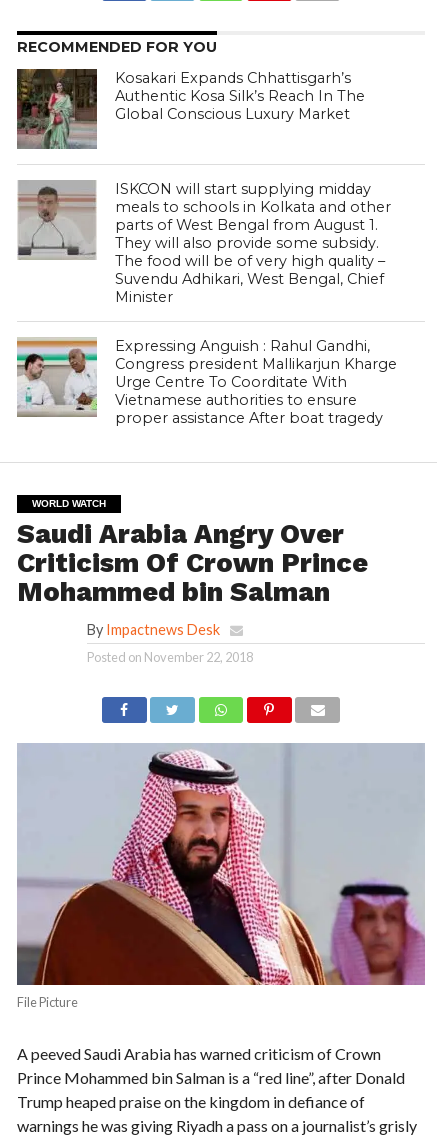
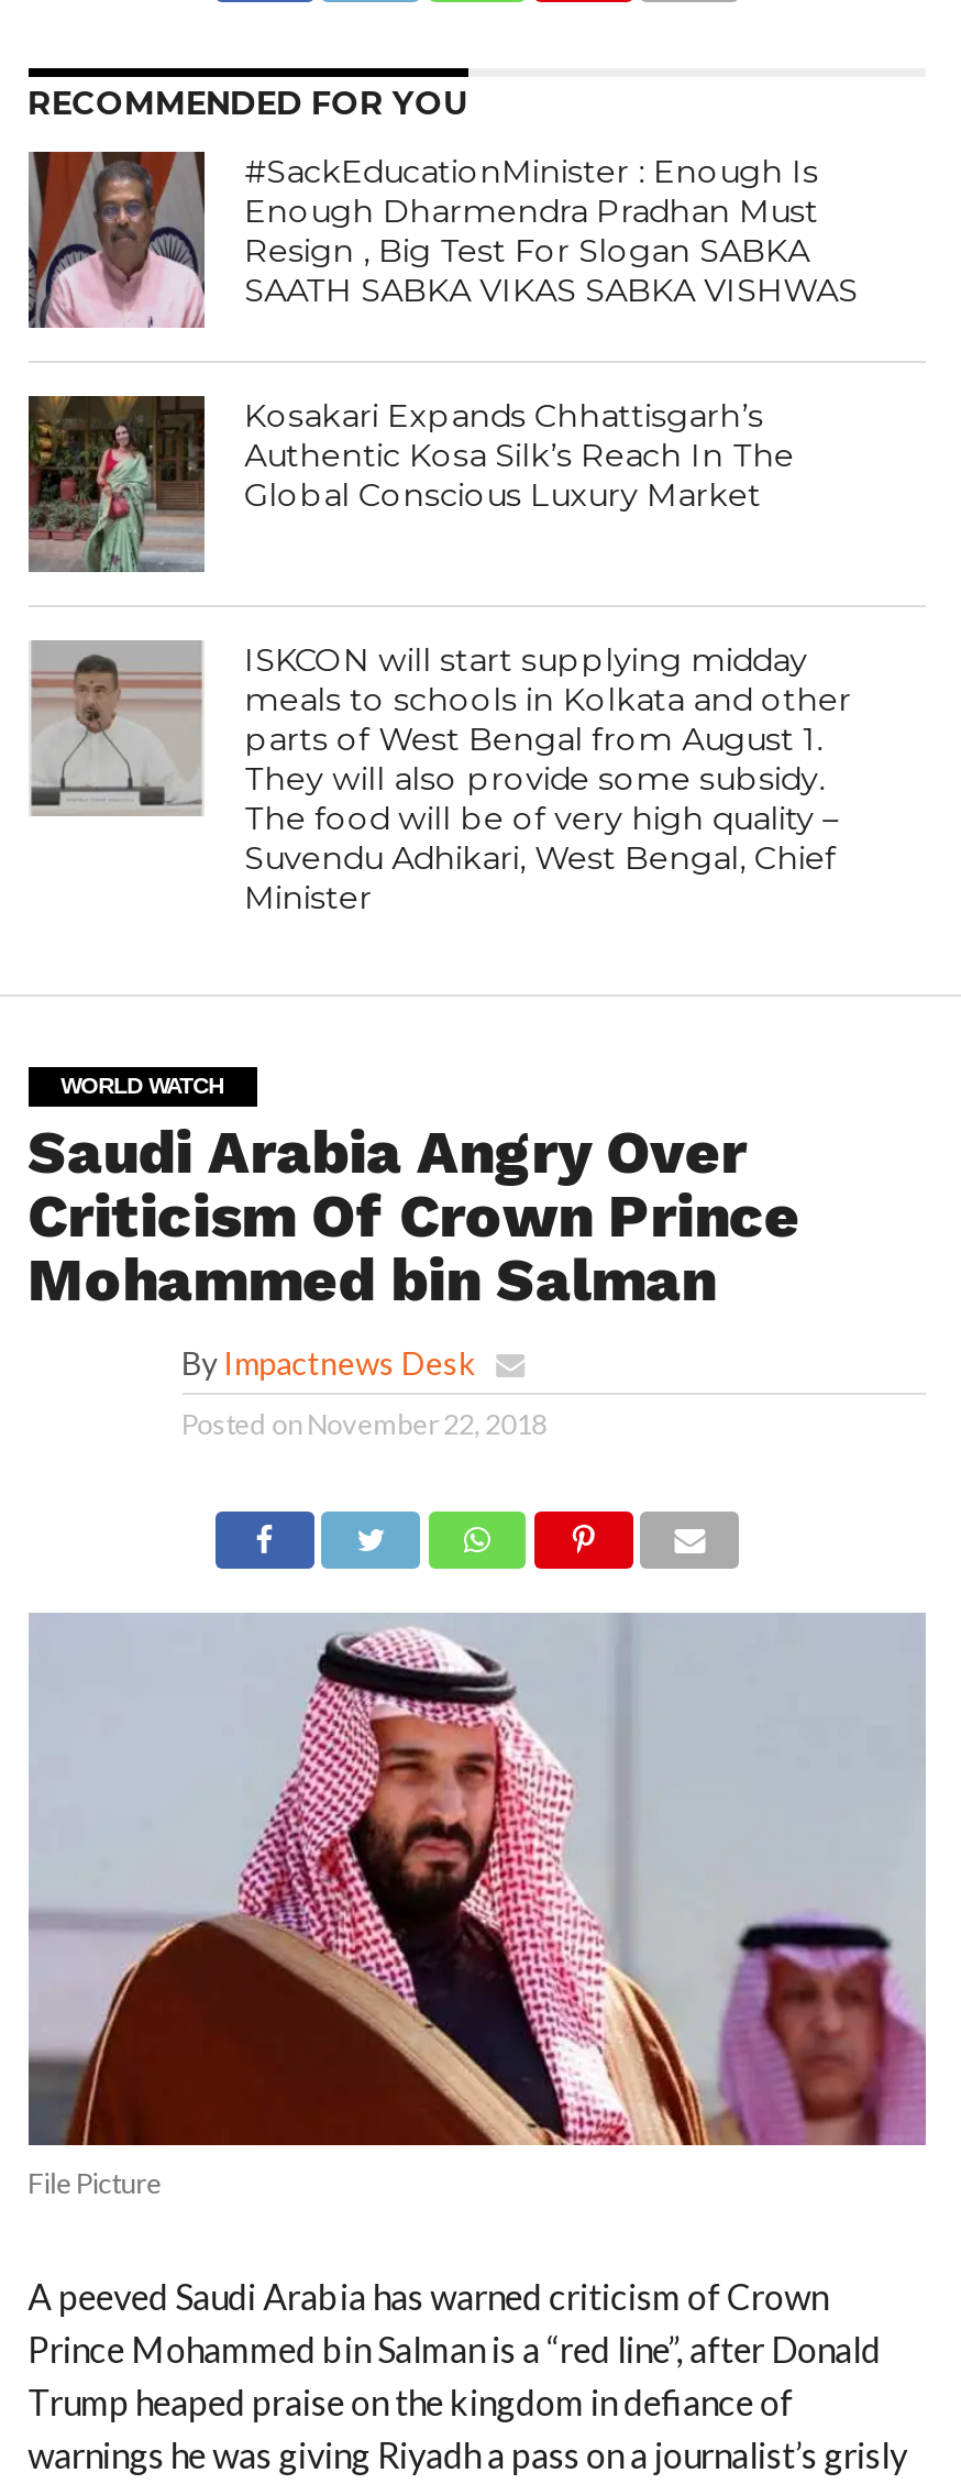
+ [image]
+ #SackEducationMinister : Enough Is
+ Enough Dharmendra Pradhan Must
+ Resign , Big Test For Slogan SABKA
+ SAATH SABKA VIKAS SABKA VISHWAS

moved down: [image] | Kosakari Expands Chhattisgarh’s | Authentic Kosa Silk’s Reach In The | ... | Suvendu Adhikari, West Bengal, Chief | Minister

- [image]
- Expressing Anguish : Rahul Gandhi,
- Congress president Mallikarjun Kharge
- Urge Centre To Coorditate With
- Vietnamese authorities to ensure
- proper assistance After boat tragedy
